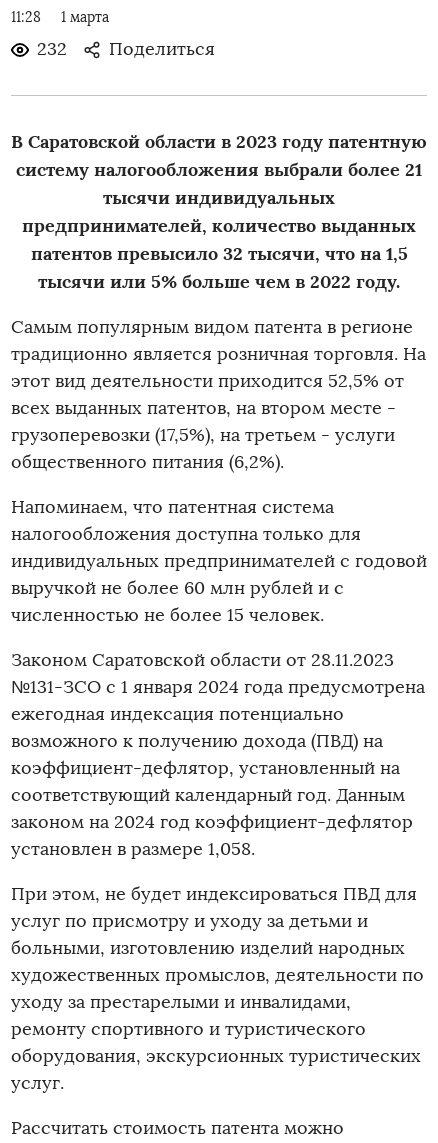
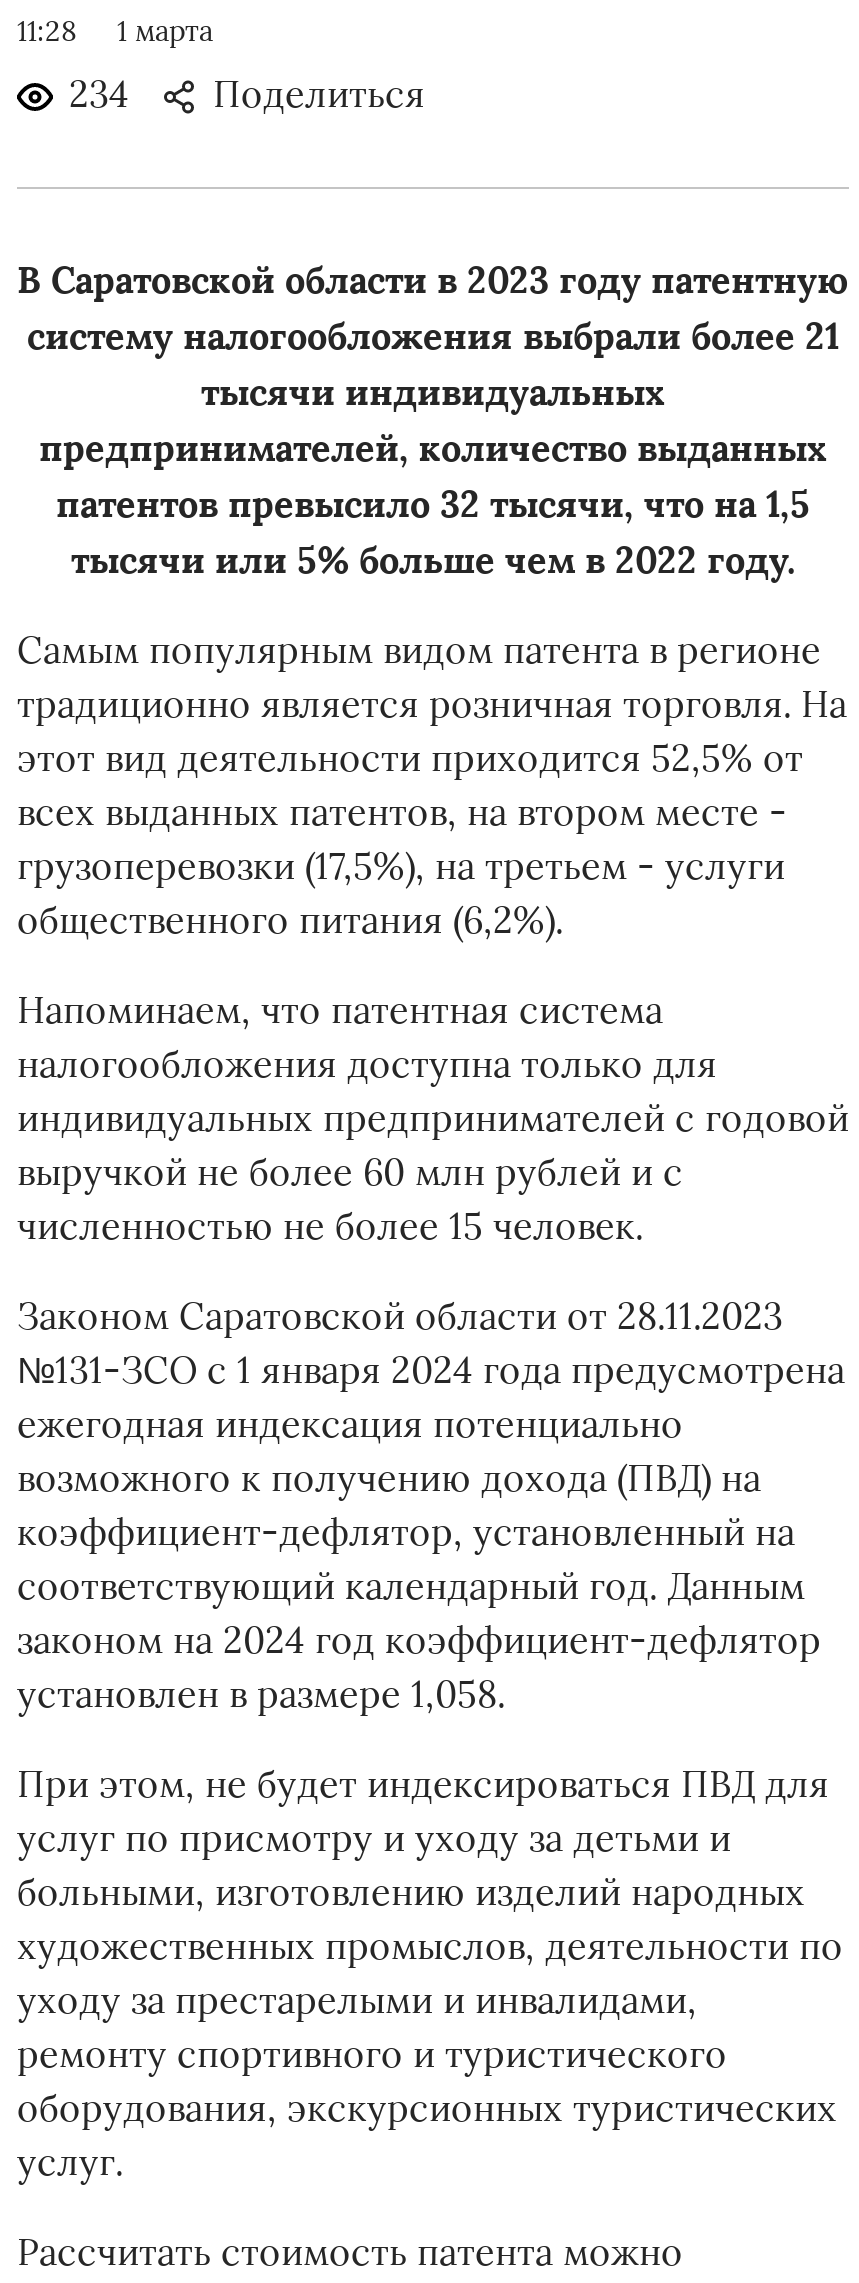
- 232 Поделиться
+ 234 Поделиться
